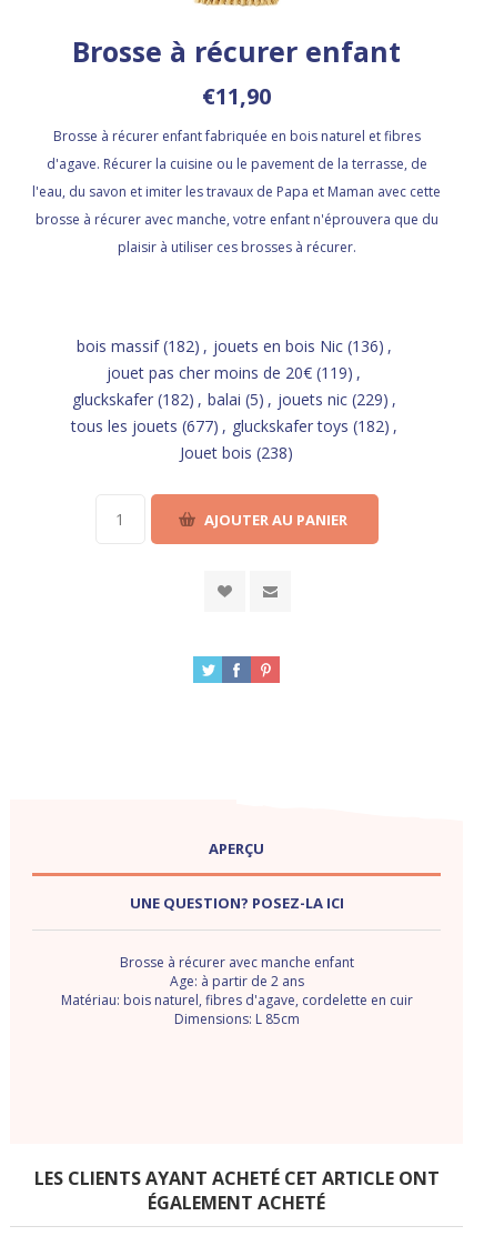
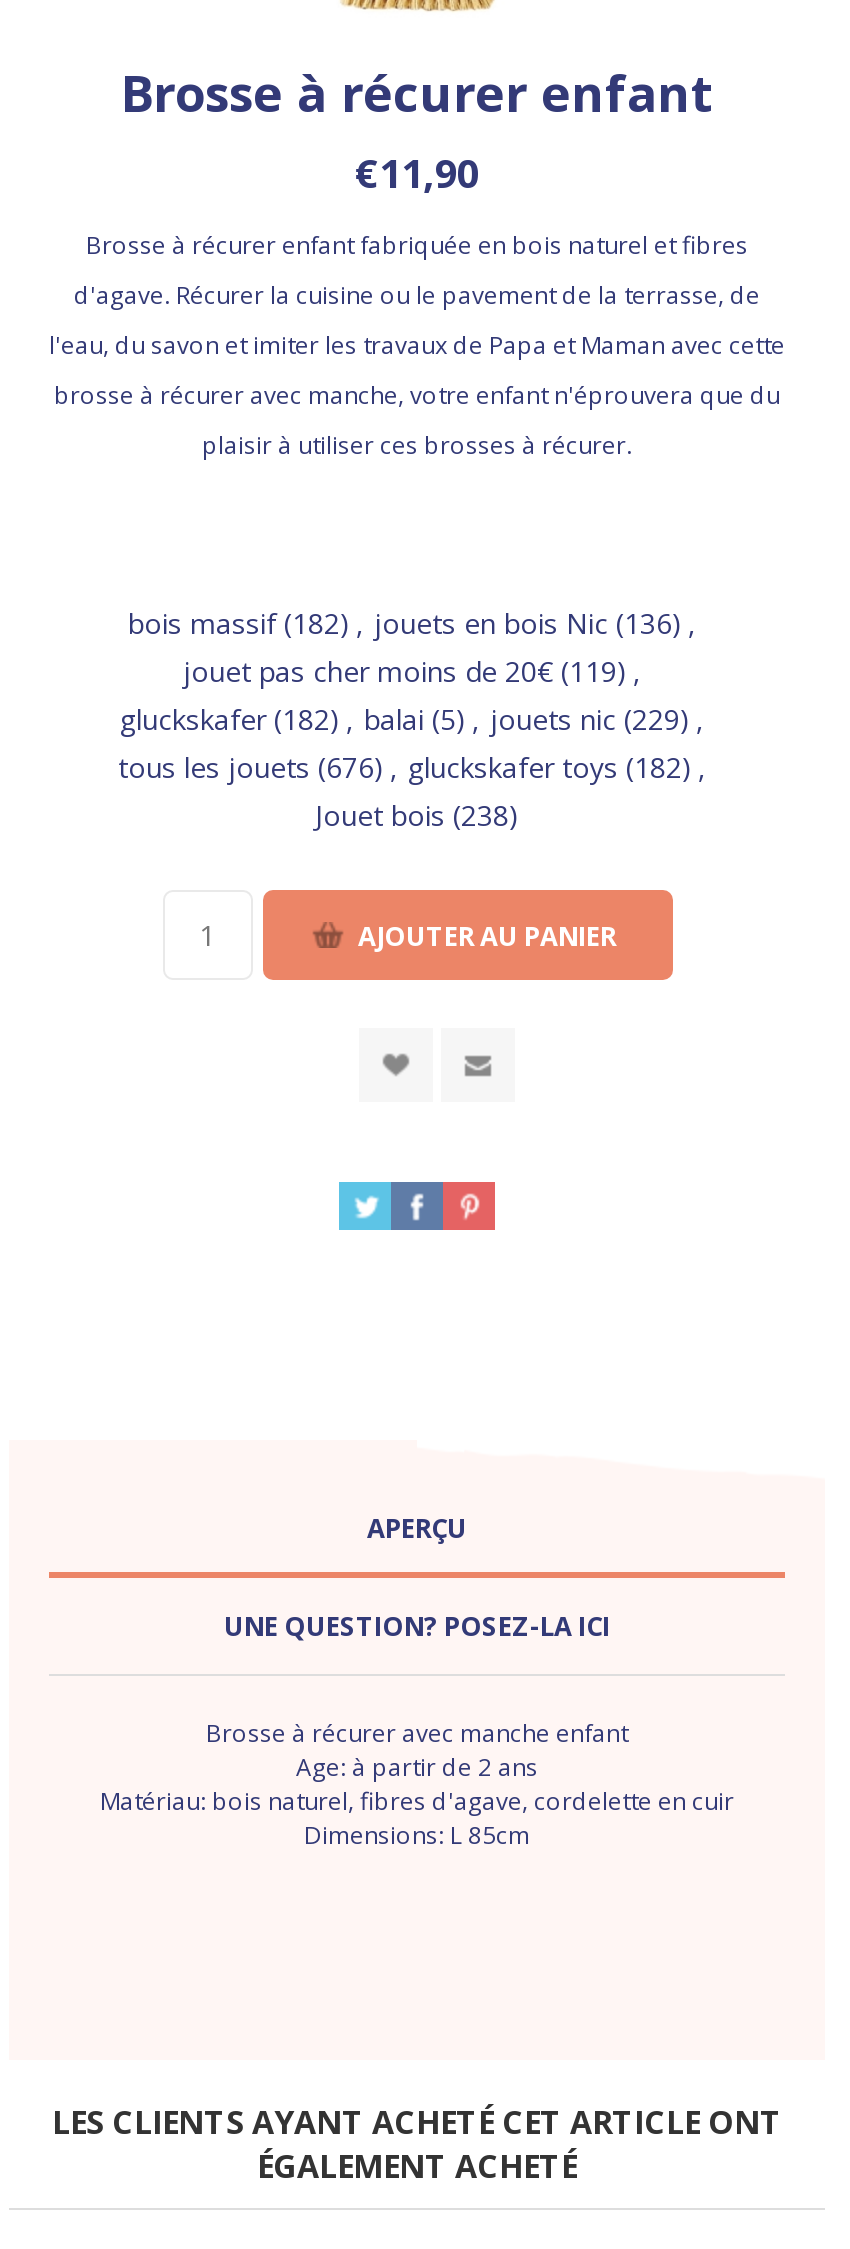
- tous les jouets (677) , gluckskafer toys (182) ,
+ tous les jouets (676) , gluckskafer toys (182) ,
